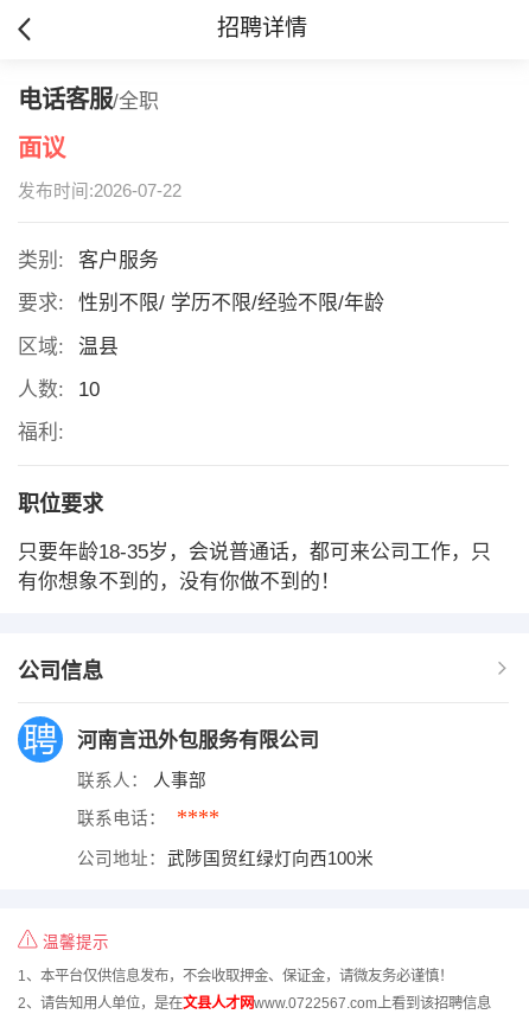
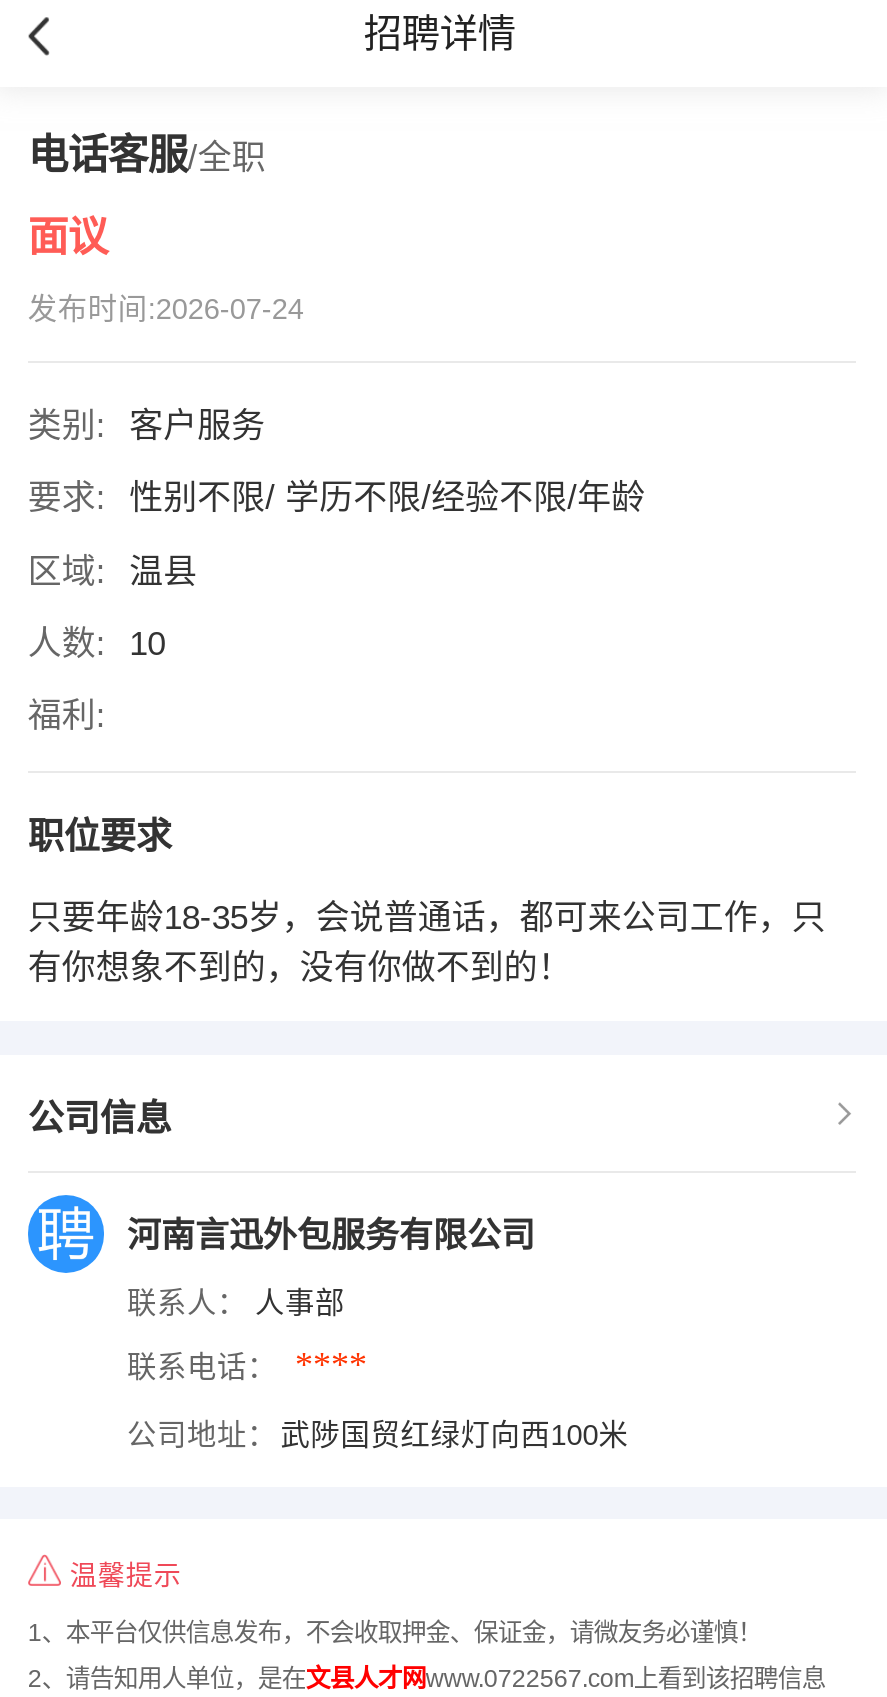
- 发布时间:2026-07-22
+ 发布时间:2026-07-24
